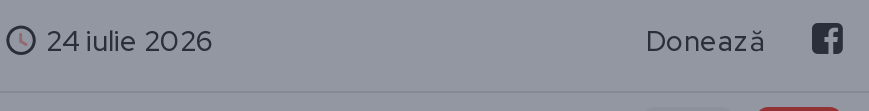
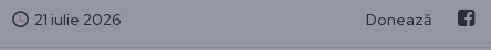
- 24 iulie 2026
+ 21 iulie 2026
